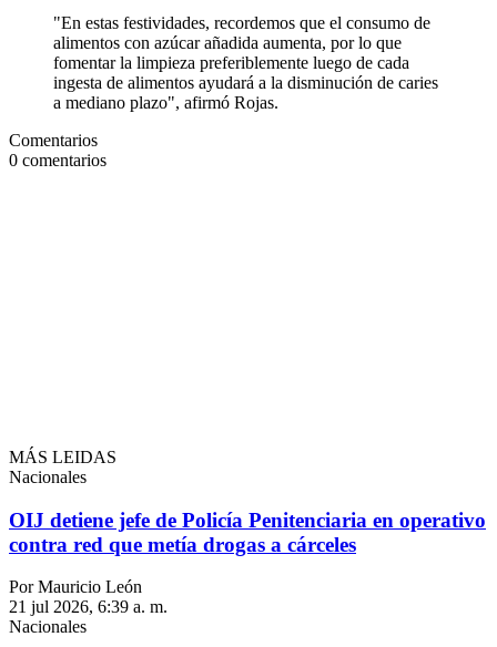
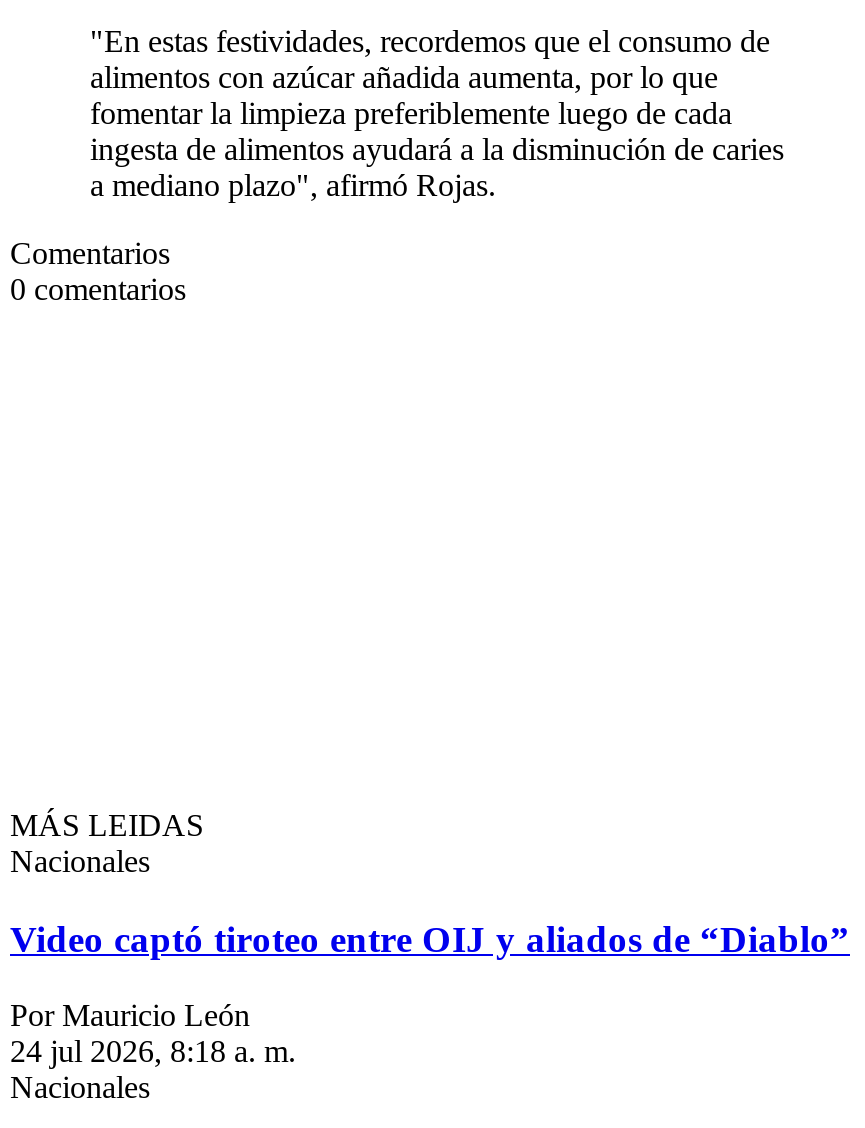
- OIJ detiene jefe de Policía Penitenciaria en operativo
- contra red que metía drogas a cárceles
+ Video captó tiroteo entre OIJ y aliados de “Diablo”

- 21 jul 2026, 6:39 a. m.
+ 24 jul 2026, 8:18 a. m.
